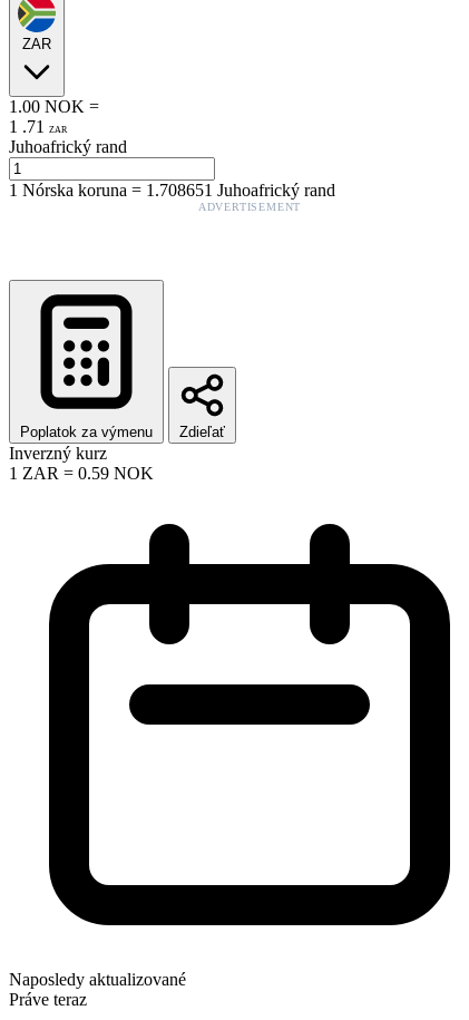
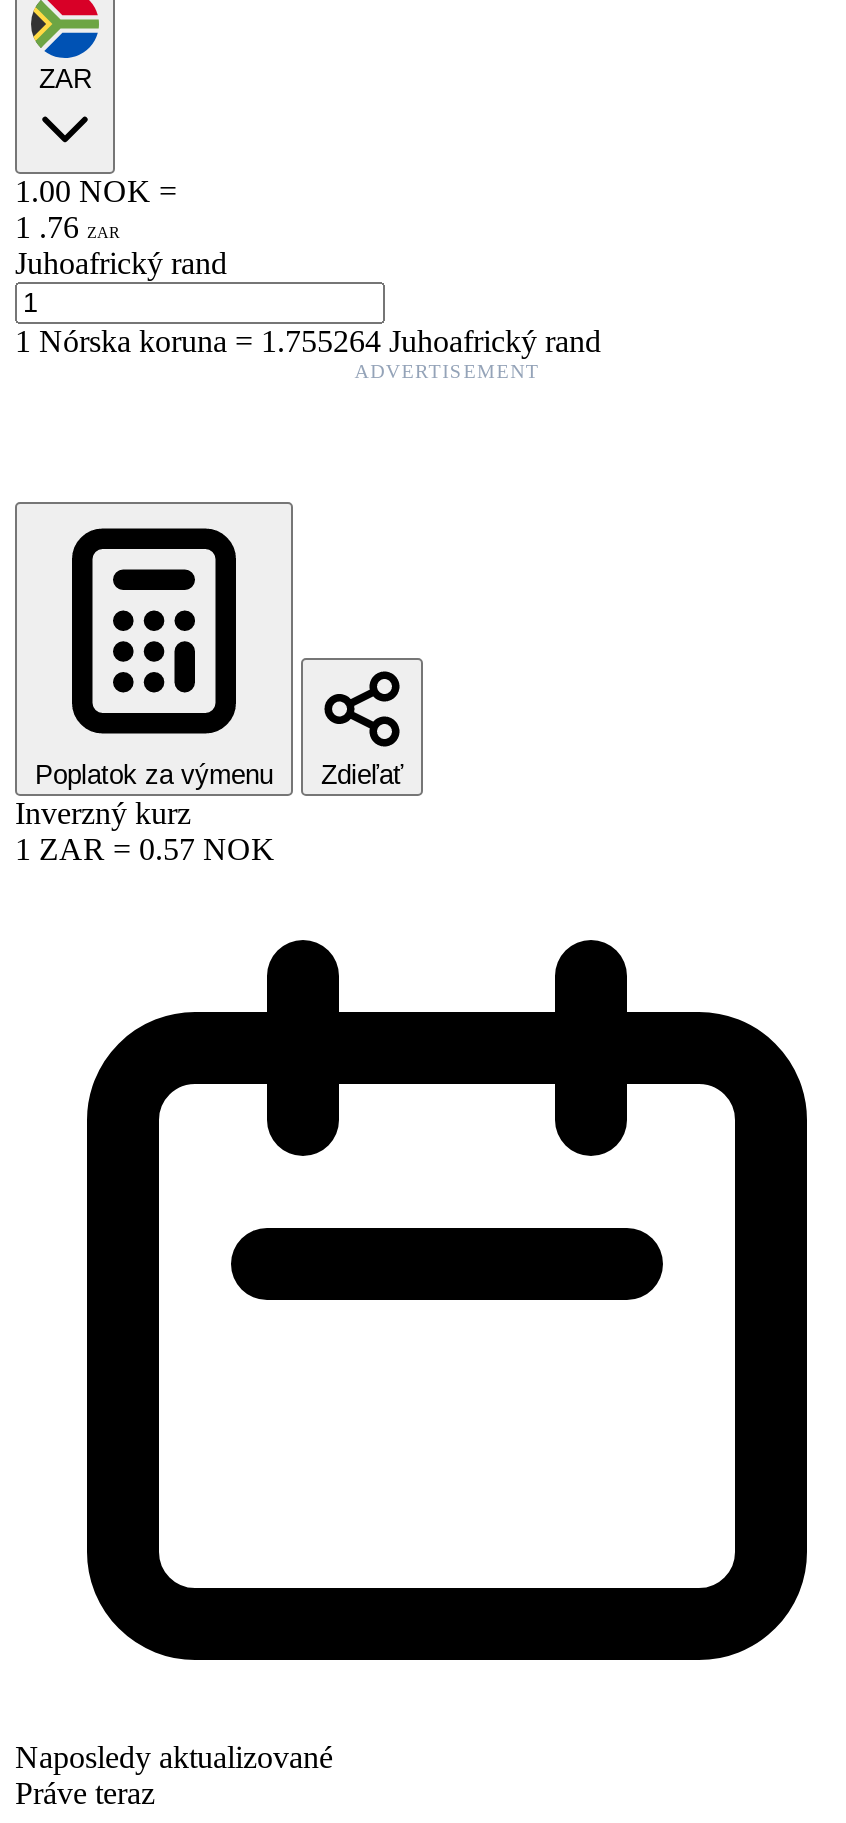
- 1 . 71 ZAR
+ 1 . 76 ZAR

- 1Nórska koruna=1.708651 Juhoafrický rand
+ 1Nórska koruna=1.755264 Juhoafrický rand

- 1 ZAR = 0.59 NOK
+ 1 ZAR = 0.57 NOK
